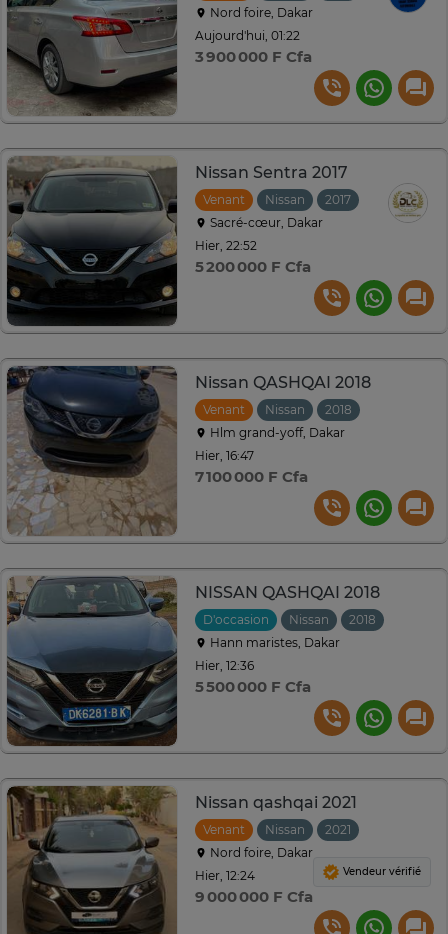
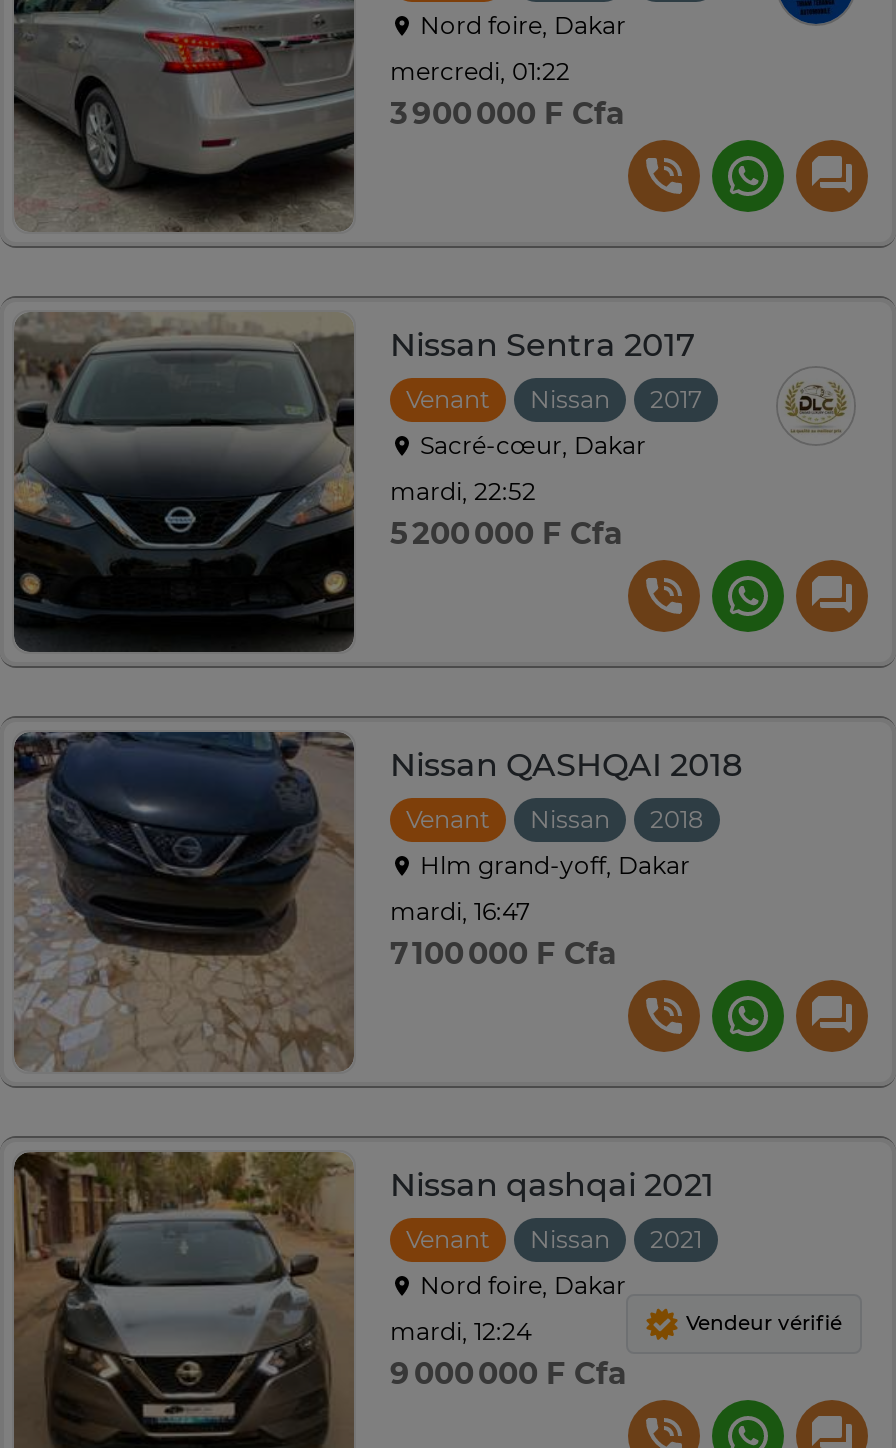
- Aujourd'hui, 01:22
+ mercredi, 01:22

- Hier, 22:52
+ mardi, 22:52

- Hier, 16:47
+ mardi, 16:47

- [image]
- NISSAN QASHQAI 2018
- D'occasion
- Nissan
- 2018
- Hann maristes, Dakar
- Hier, 12:36
- 5 500 000 F Cfa

- Hier, 12:24
+ mardi, 12:24
